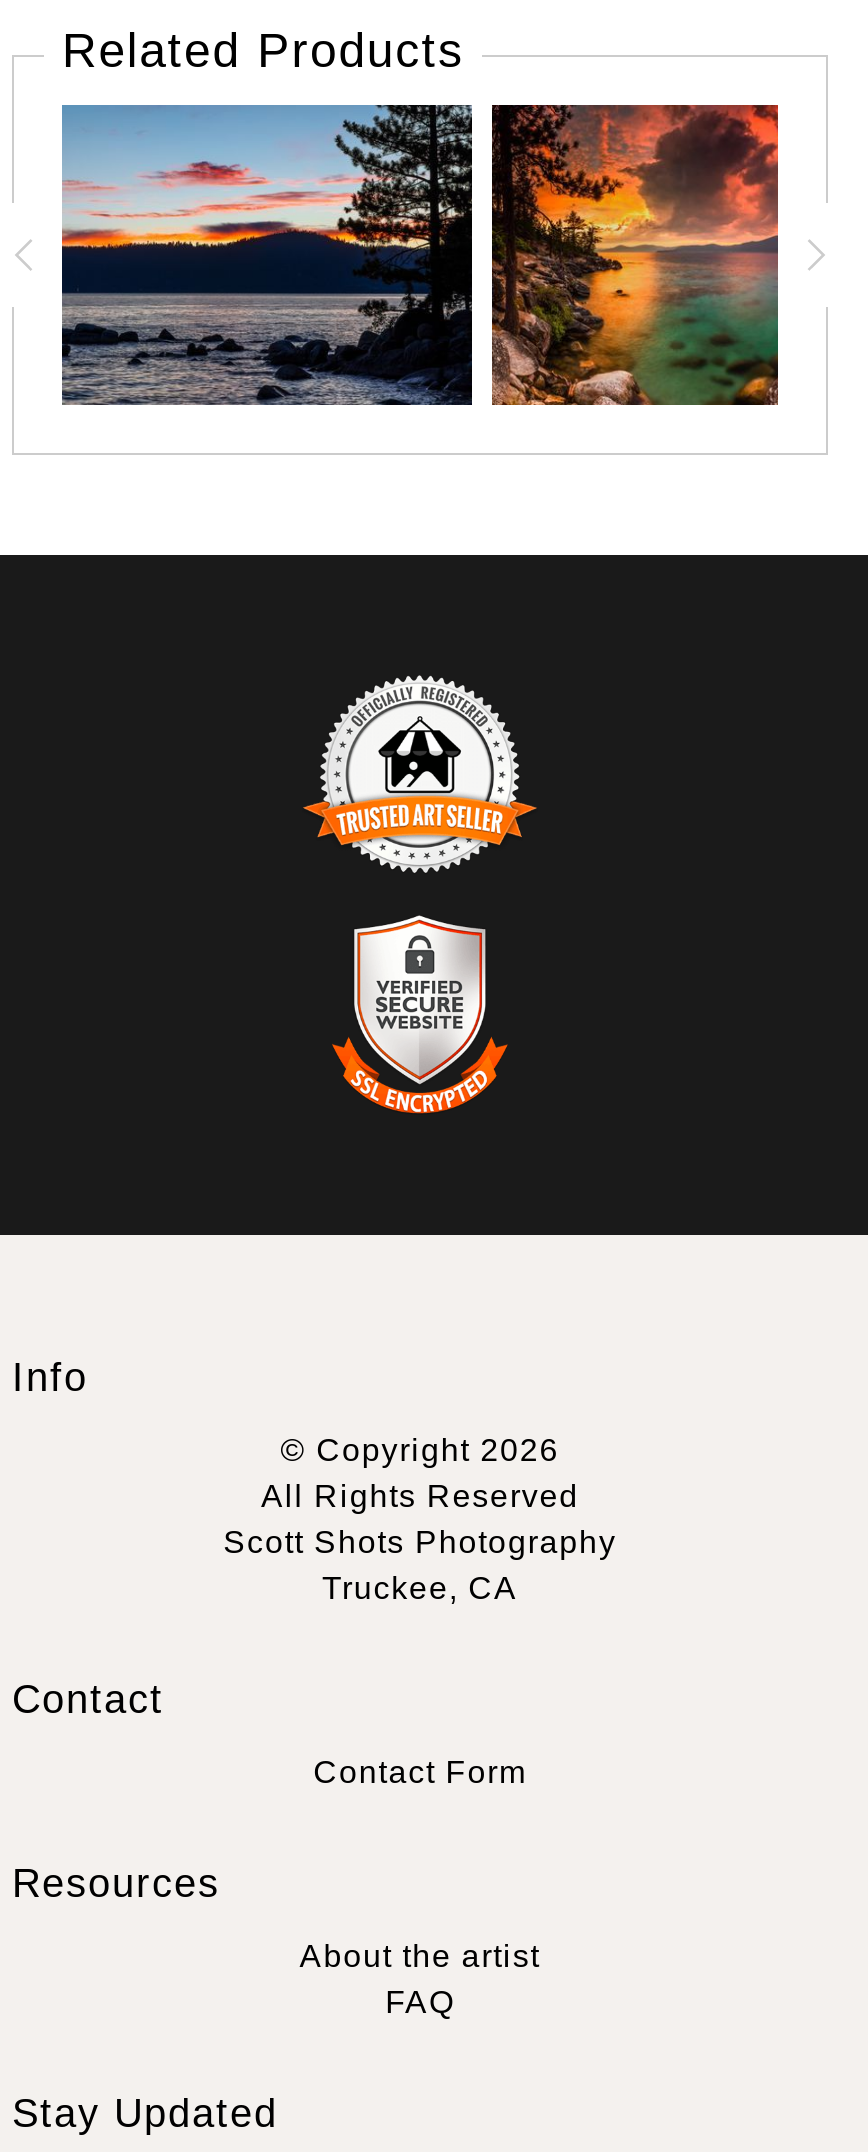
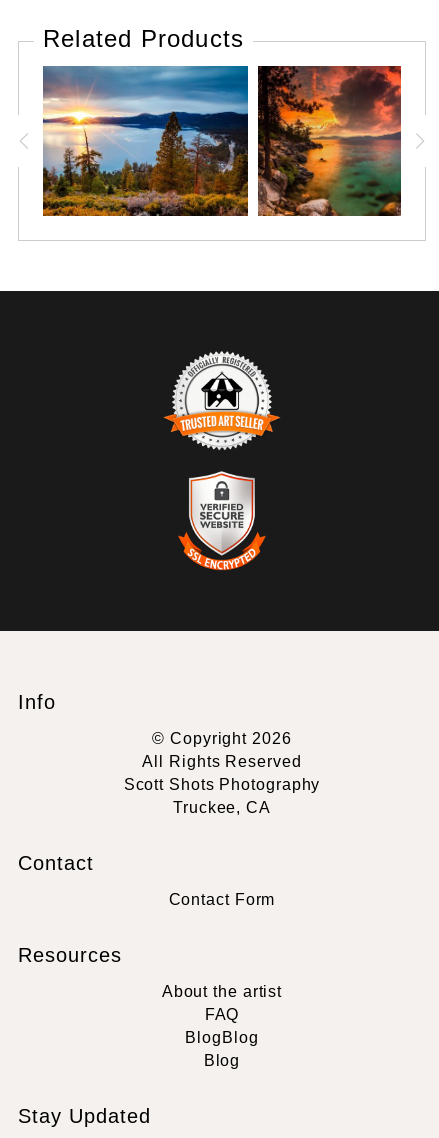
- [image]
+ [image]

+ Blog Blog
+ Blog
